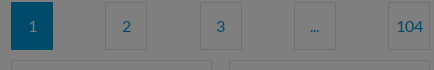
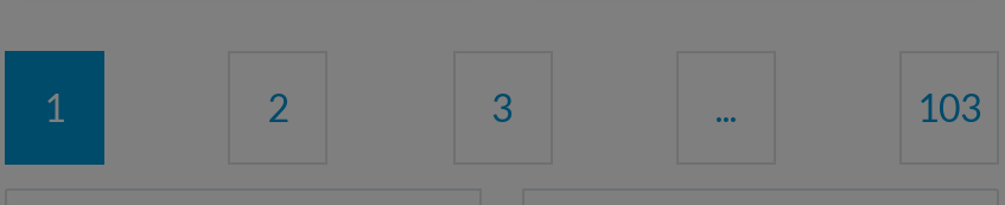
- 104
+ 103
